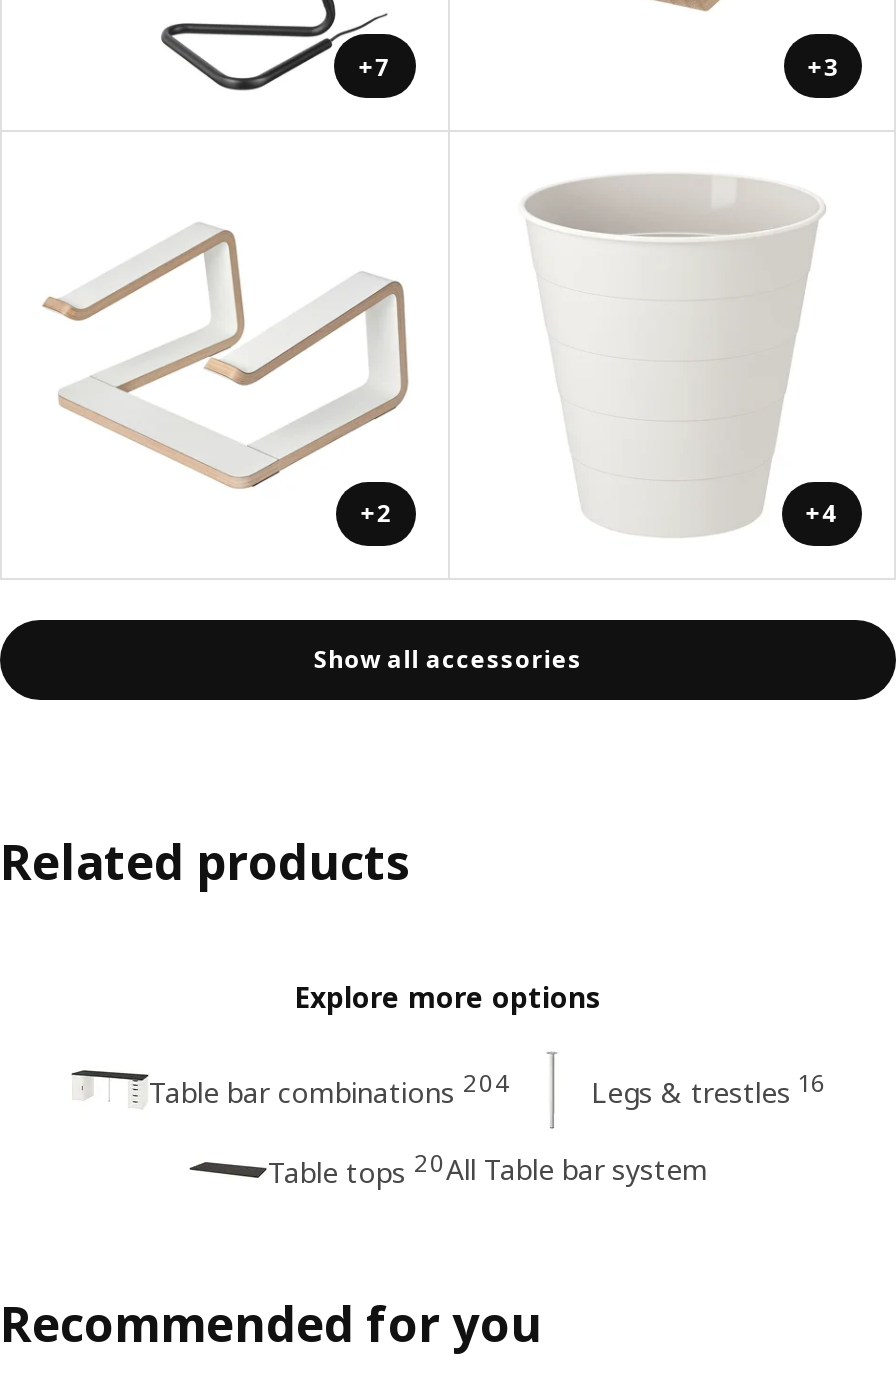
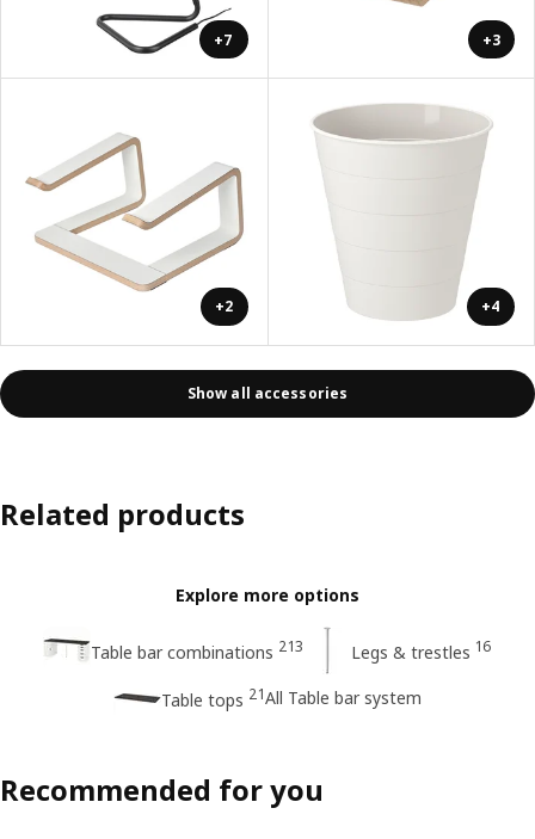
- Table bar combinations 204
+ Table bar combinations 213

- Table tops 20All Table bar system
+ Table tops 21All Table bar system
